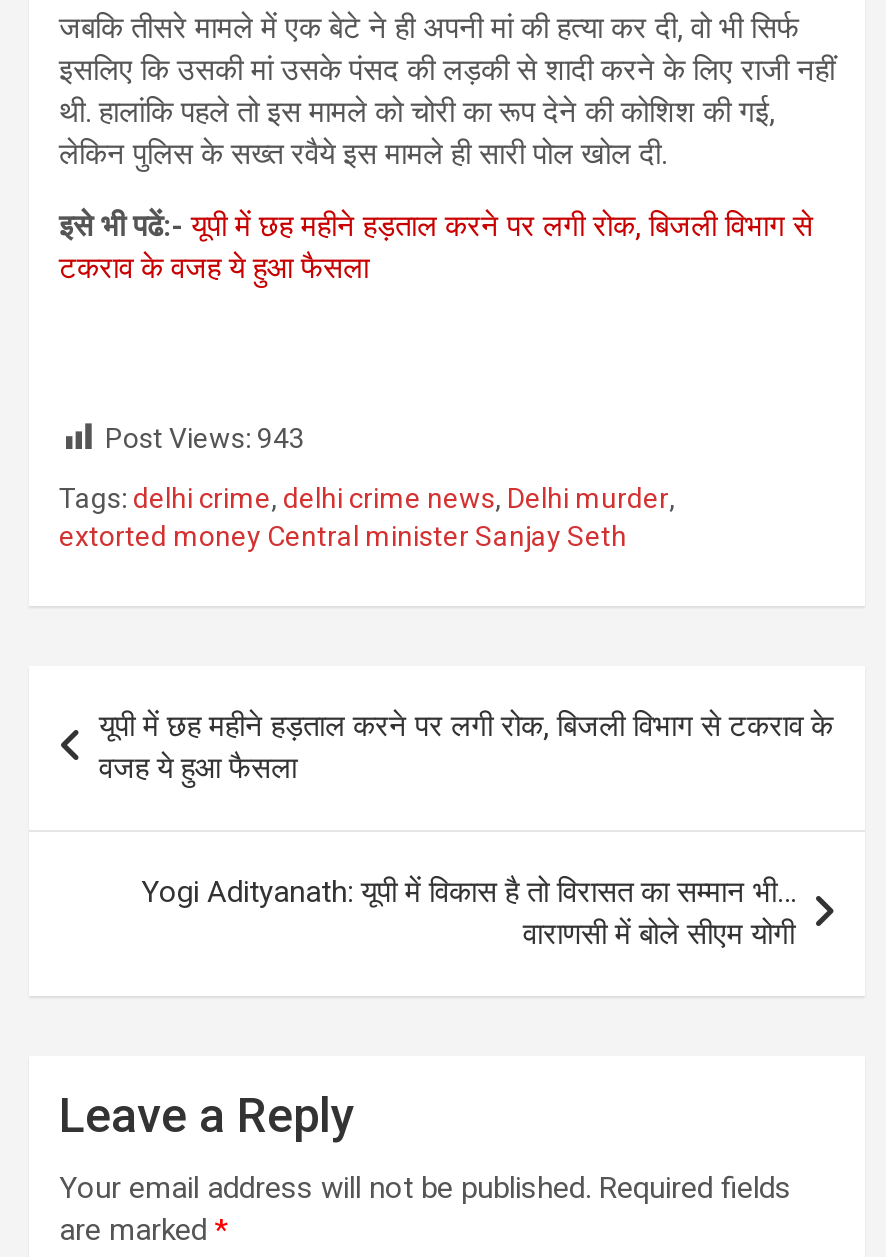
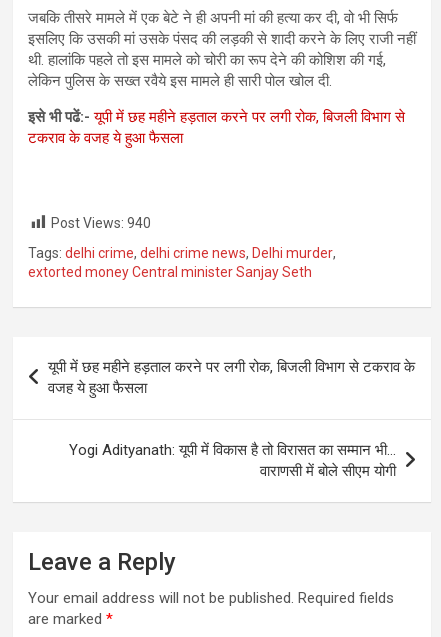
- Post Views: 943
+ Post Views: 940
